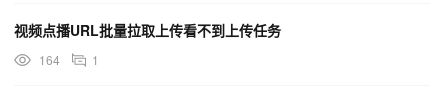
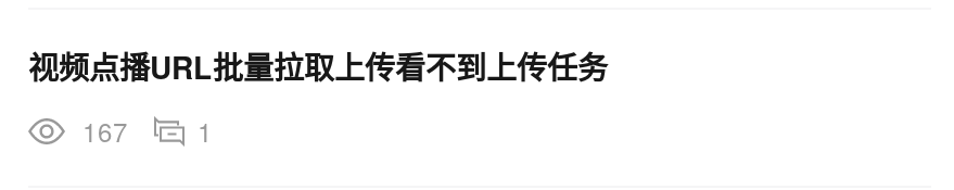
- 164 1
+ 167 1
